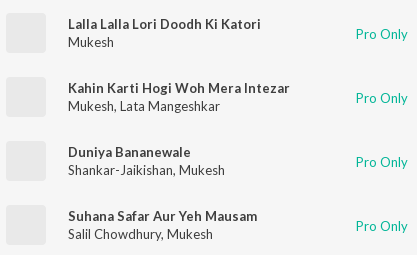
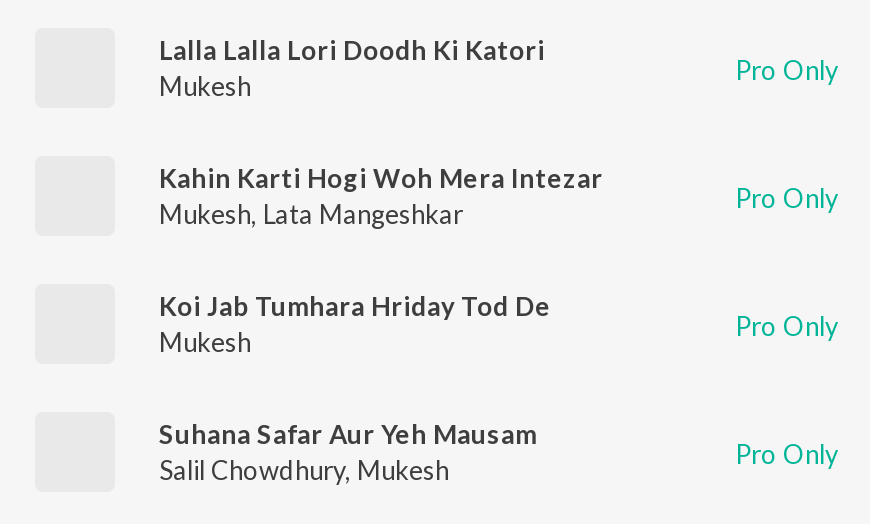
- Duniya Bananewale
- Shankar-Jaikishan, Mukesh
+ Koi Jab Tumhara Hriday Tod De
+ Mukesh
